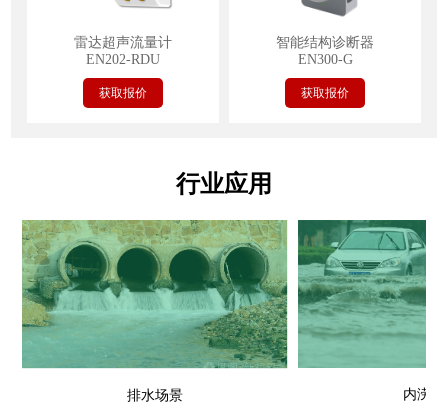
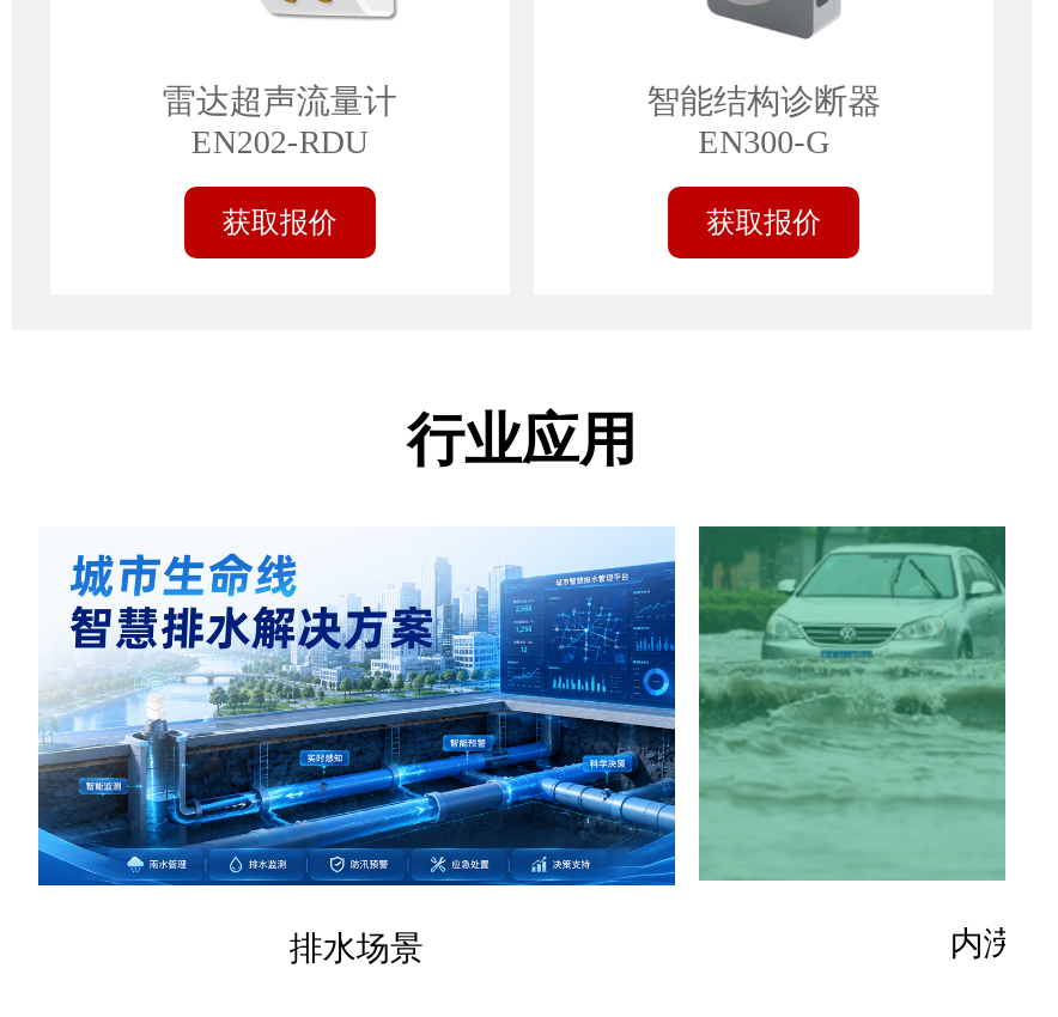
- [image]
+ [image]
